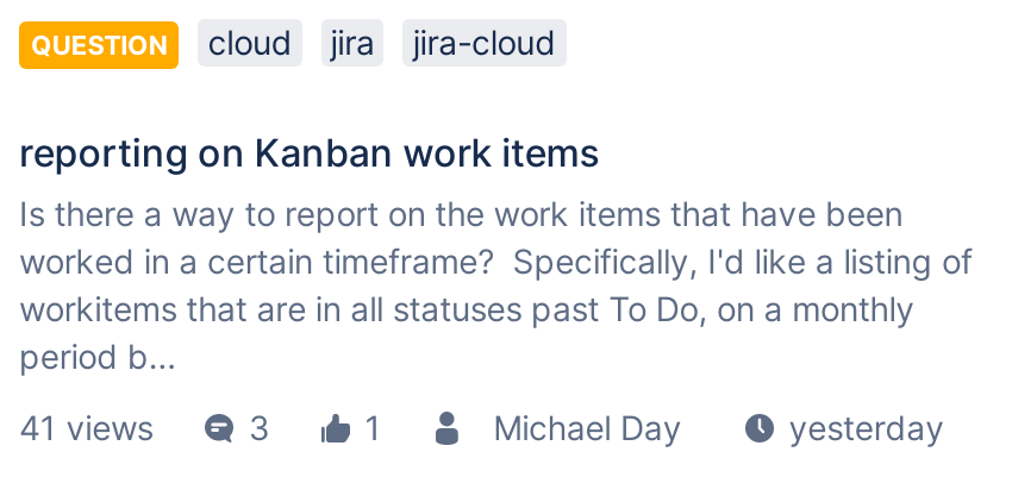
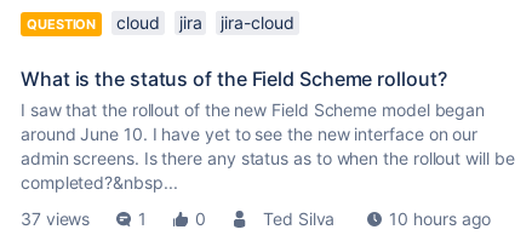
- reporting on Kanban work items
- Is there a way to report on the work items that have been
- worked in a certain timeframe? Specifically, I'd like a listing of
- workitems that are in all statuses past To Do, on a monthly
- period b...
+ What is the status of the Field Scheme rollout?
+ I saw that the rollout of the new Field Scheme model began
+ around June 10. I have yet to see the new interface on our
+ admin screens. Is there any status as to when the rollout will be
+ completed?&nbsp...

- 41 views
- 3
+ 37 views

- Michael Day
- yesterday
+ 0
+ Ted Silva
+ 10 hours ago
